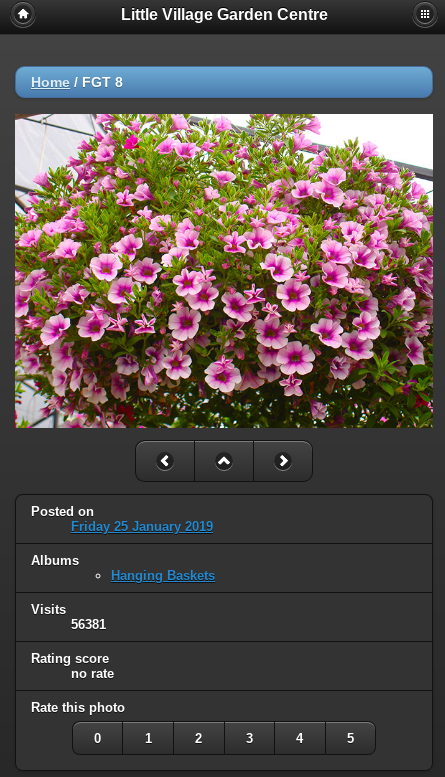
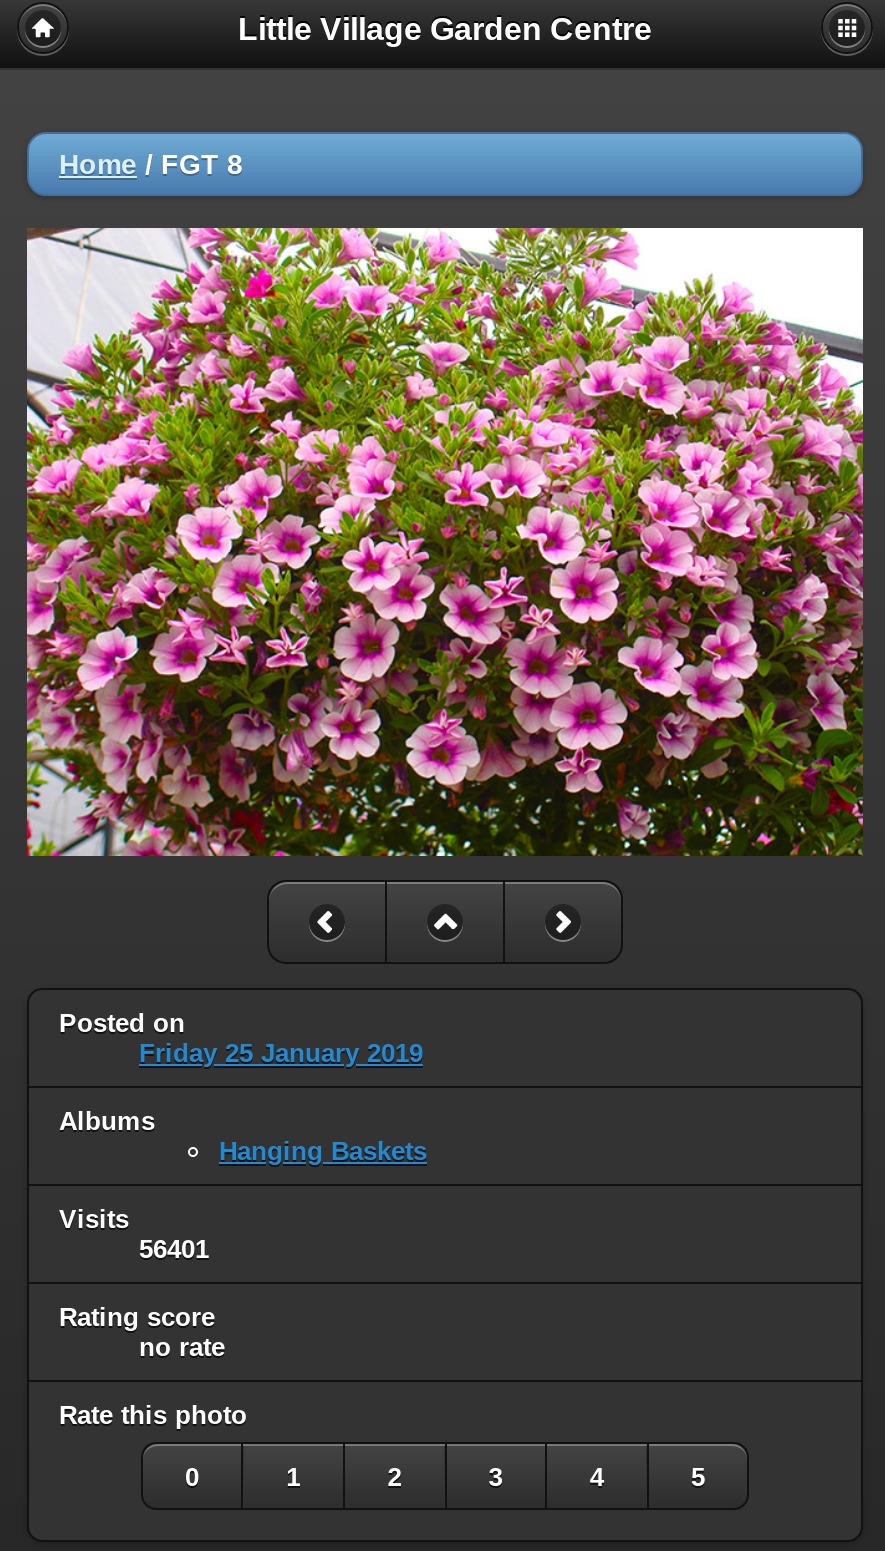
- 56381
+ 56401
